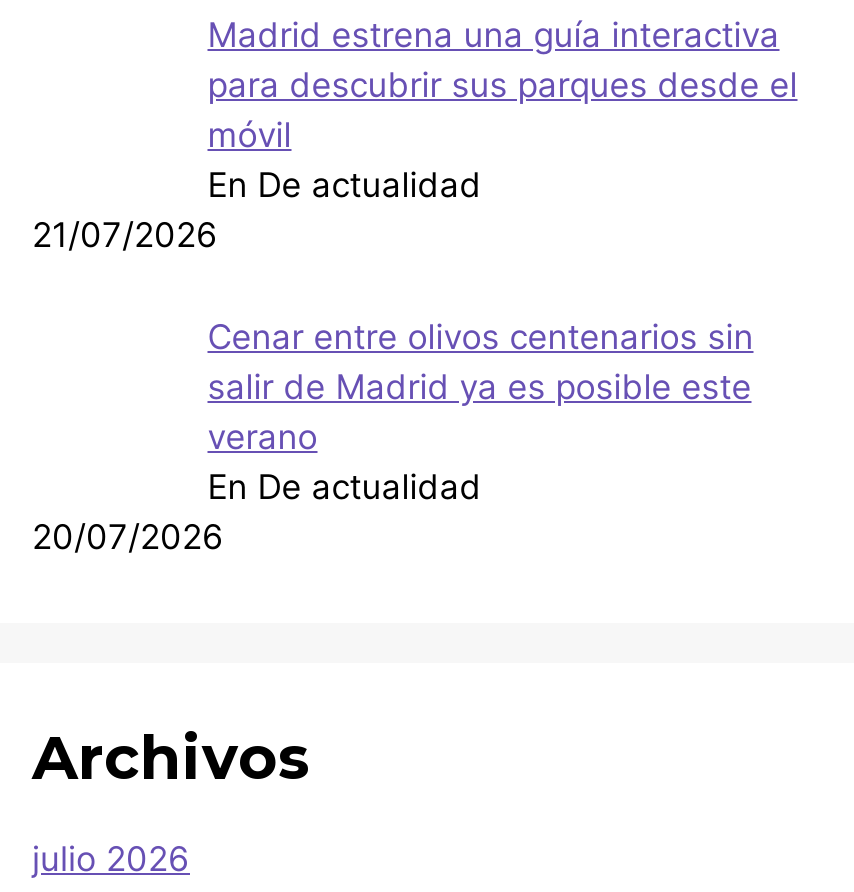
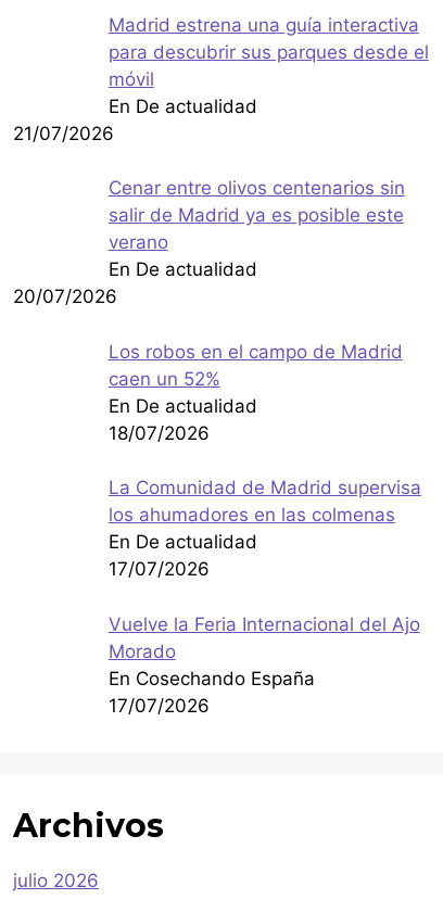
+ Los robos en el campo de Madrid
+ caen un 52%
+ En De actualidad
+ 18/07/2026
+ La Comunidad de Madrid supervisa
+ los ahumadores en las colmenas
+ En De actualidad
+ 17/07/2026
+ Vuelve la Feria Internacional del Ajo
+ Morado
+ En Cosechando España
+ 17/07/2026
